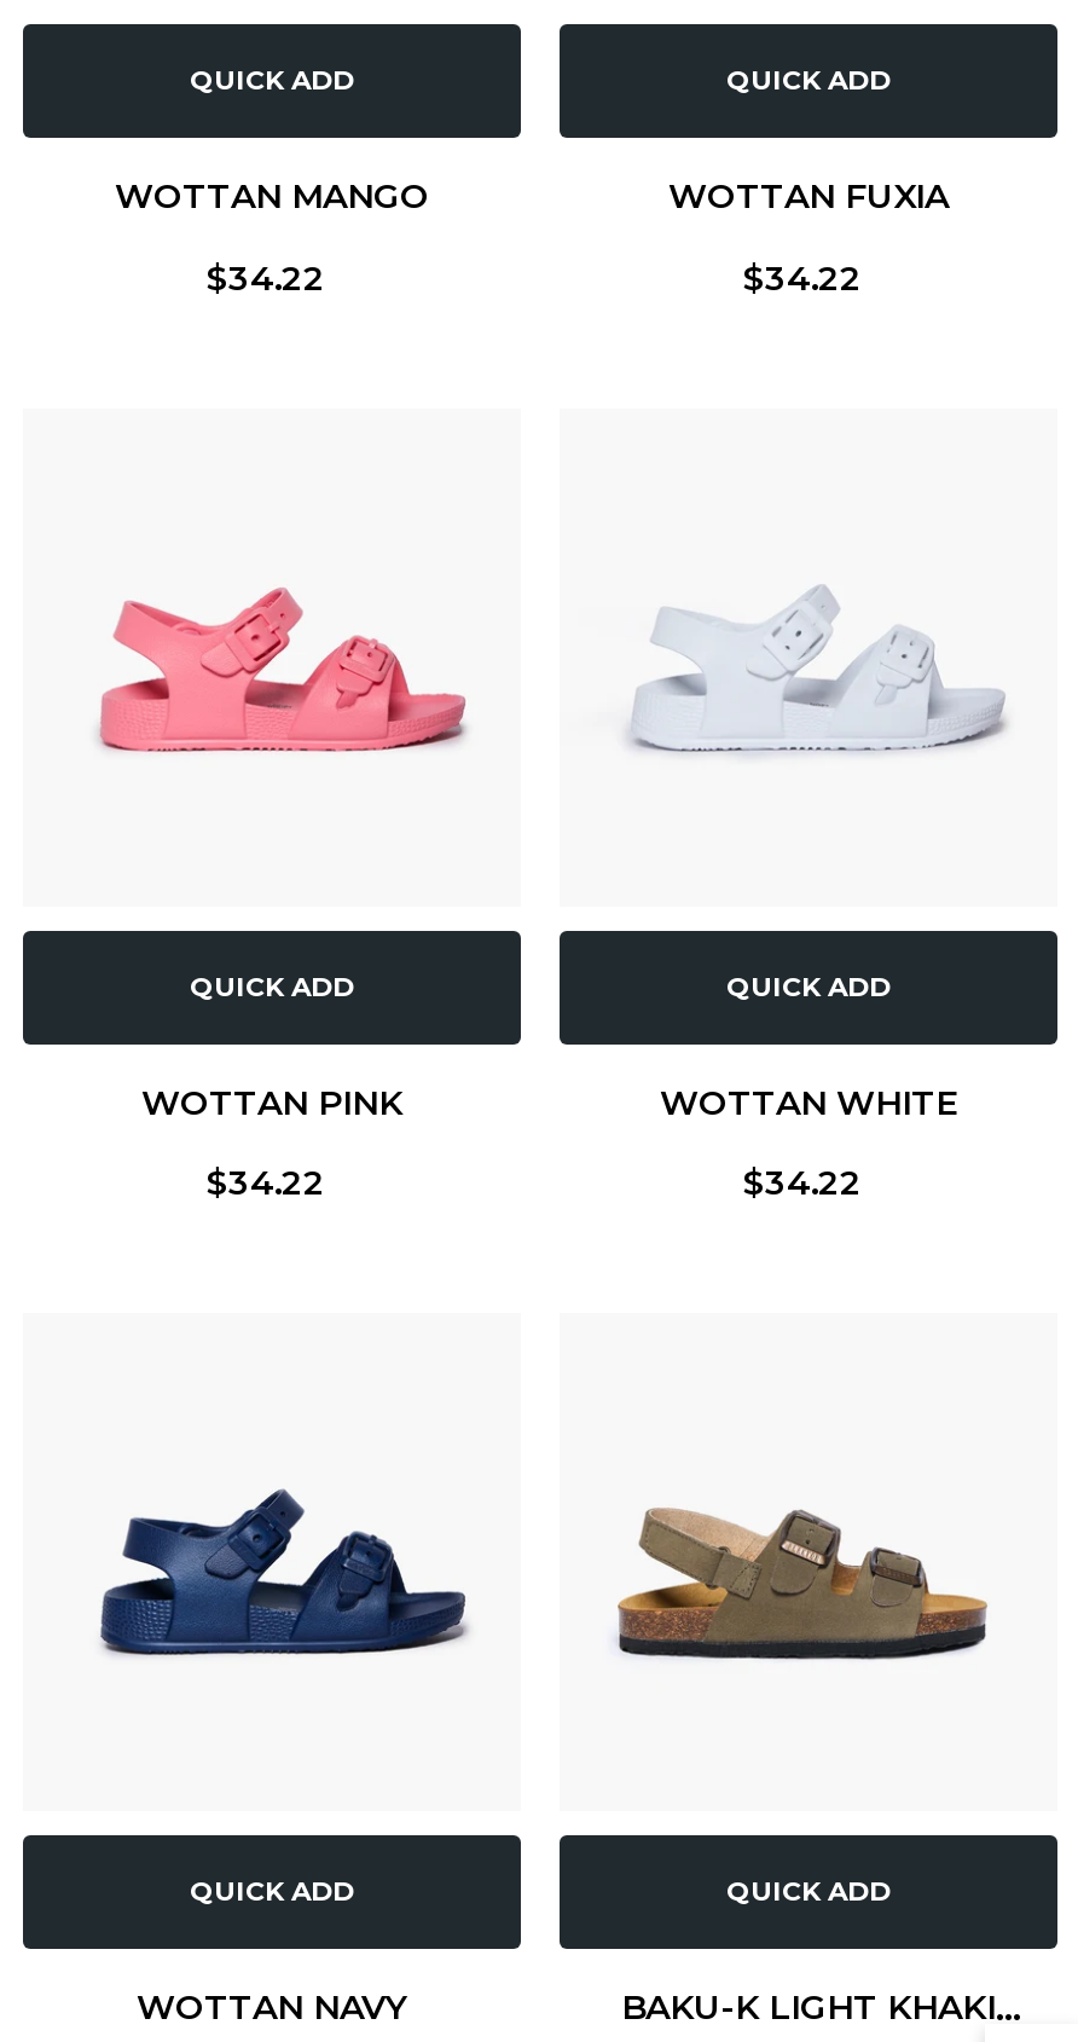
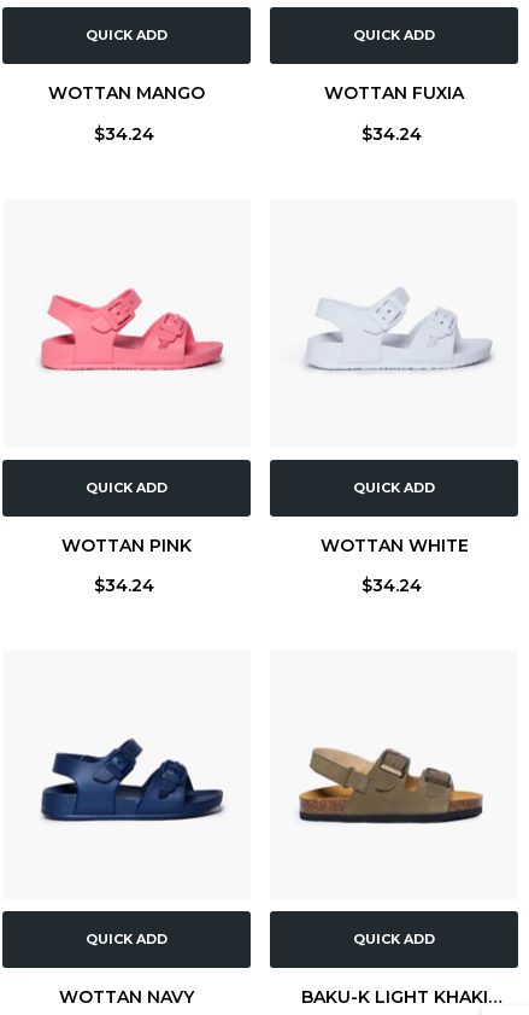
- $34.22
+ $34.24

- $34.22
+ $34.24

- $34.22
+ $34.24

- $34.22
+ $34.24
